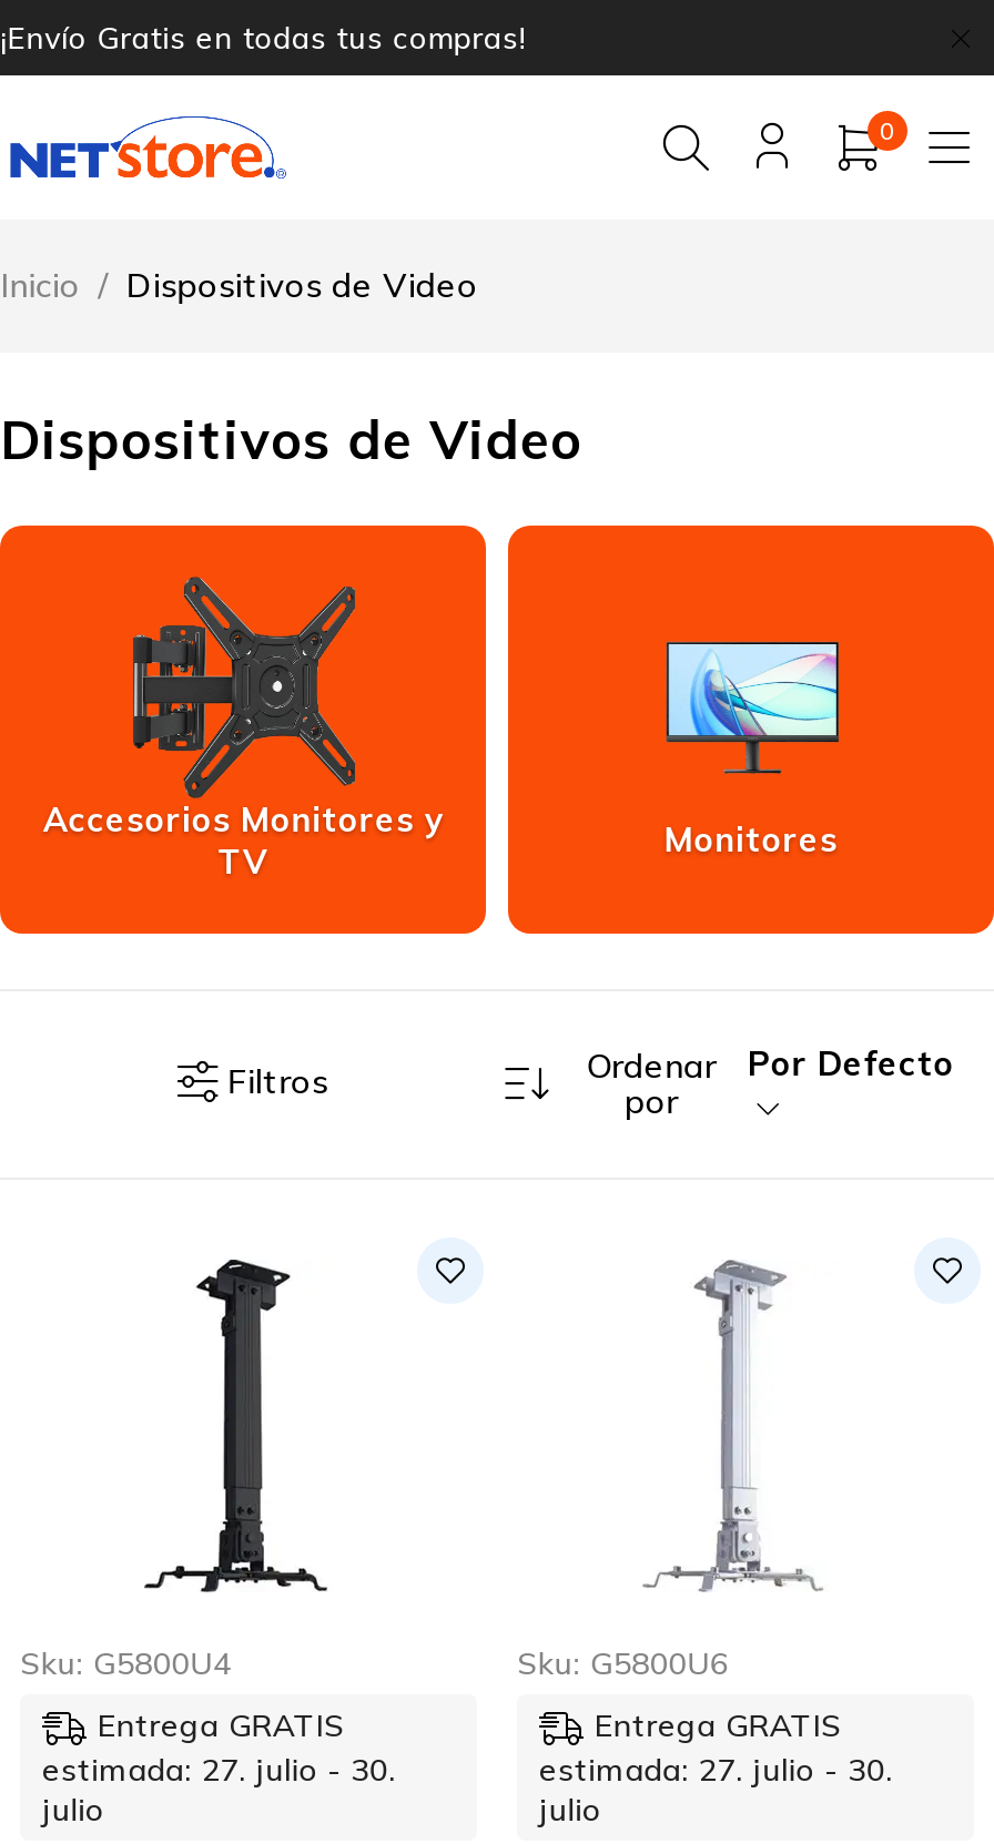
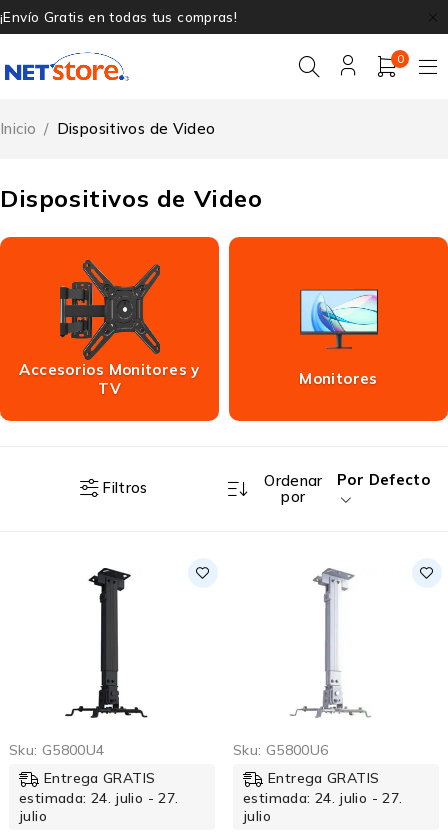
- estimada: 27. julio - 30.
+ estimada: 24. julio - 27.

- estimada: 27. julio - 30.
+ estimada: 24. julio - 27.
